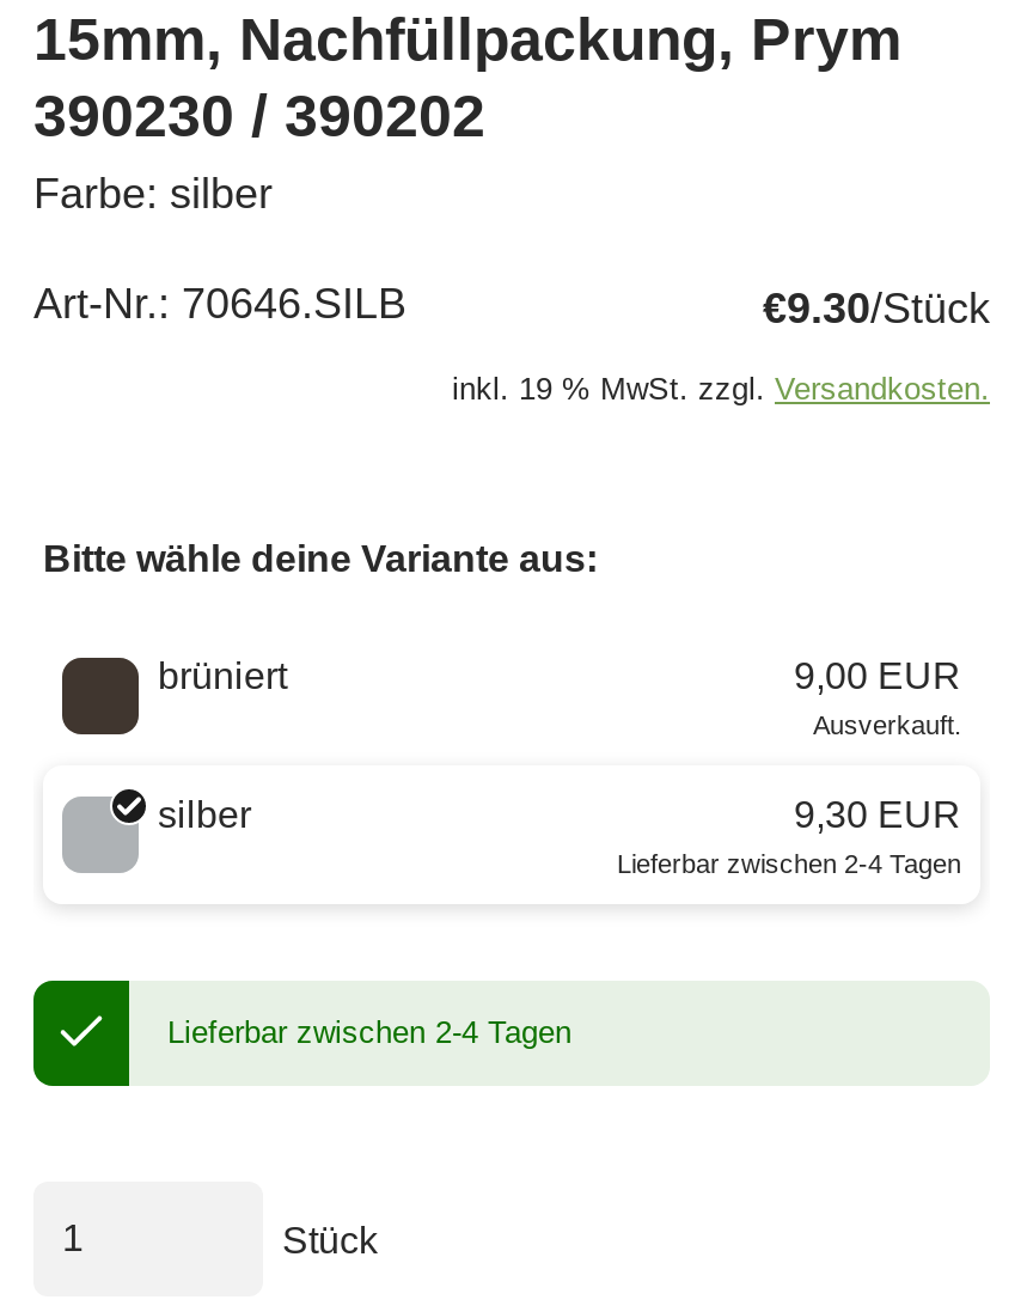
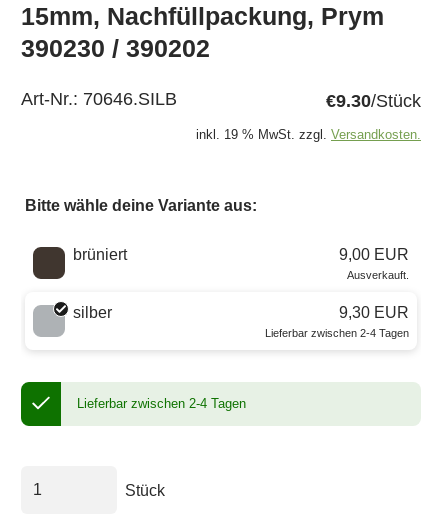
- Farbe: silber
